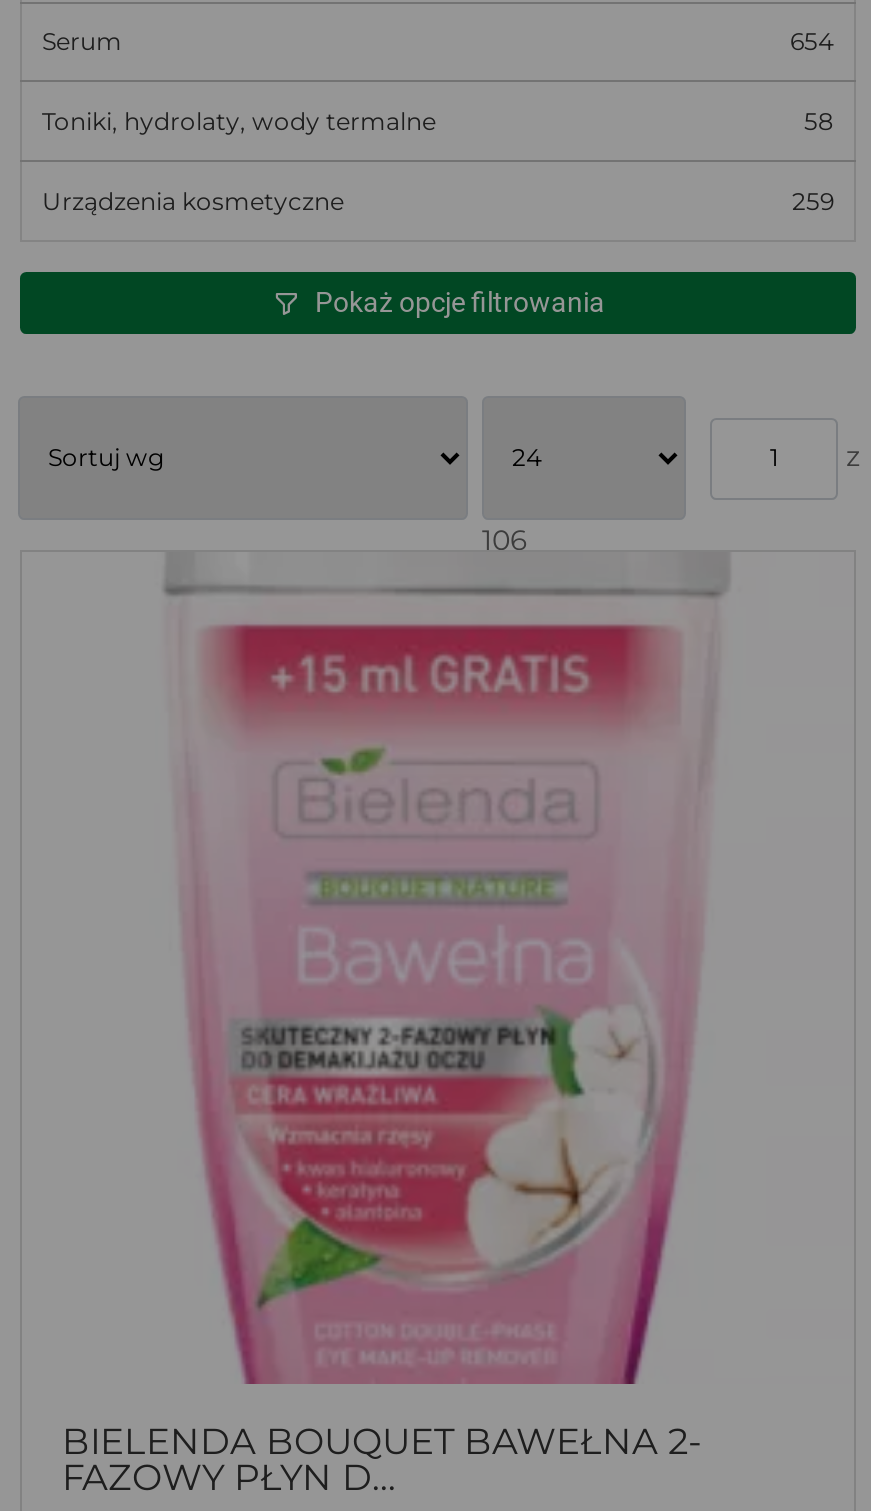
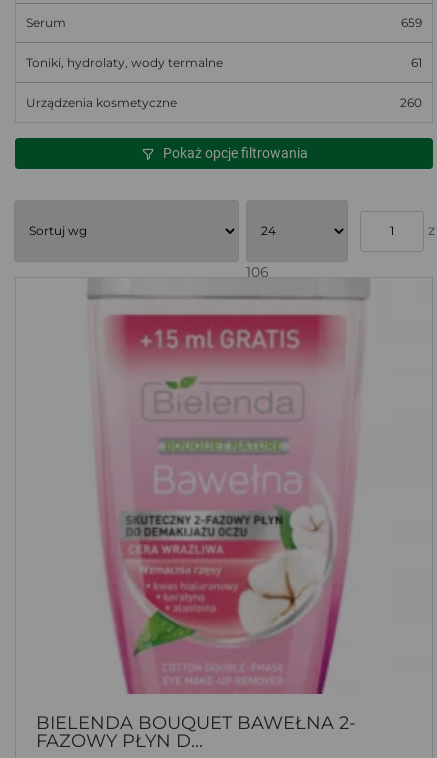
- 654
+ 659

- 58
+ 61

- 259
+ 260
